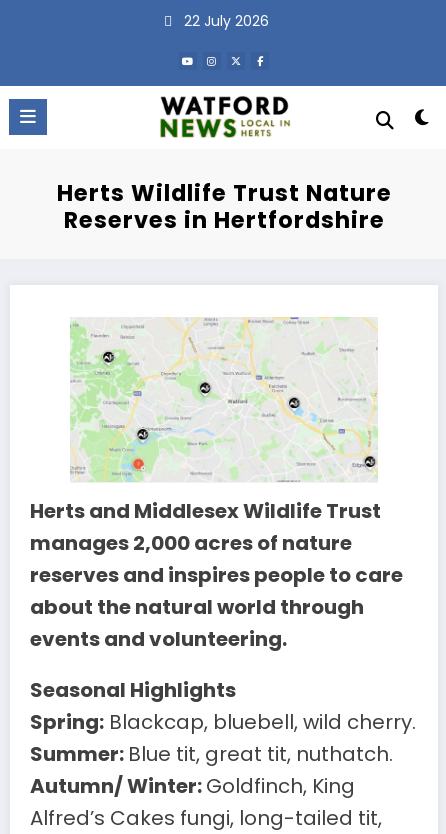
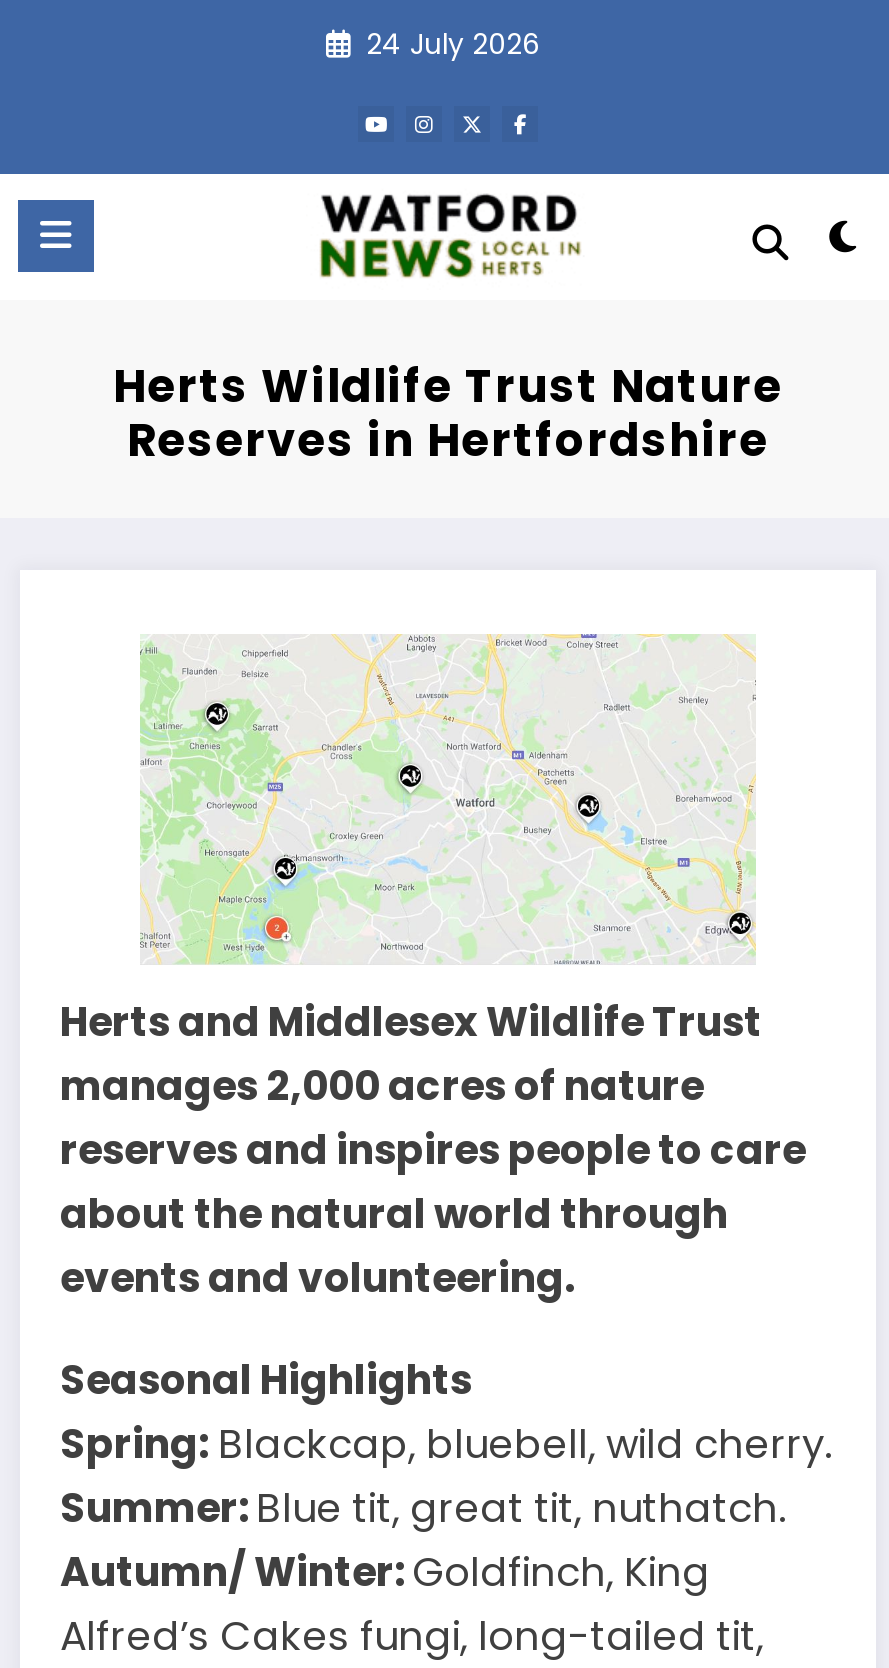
- 22 July 2026
+ 24 July 2026
